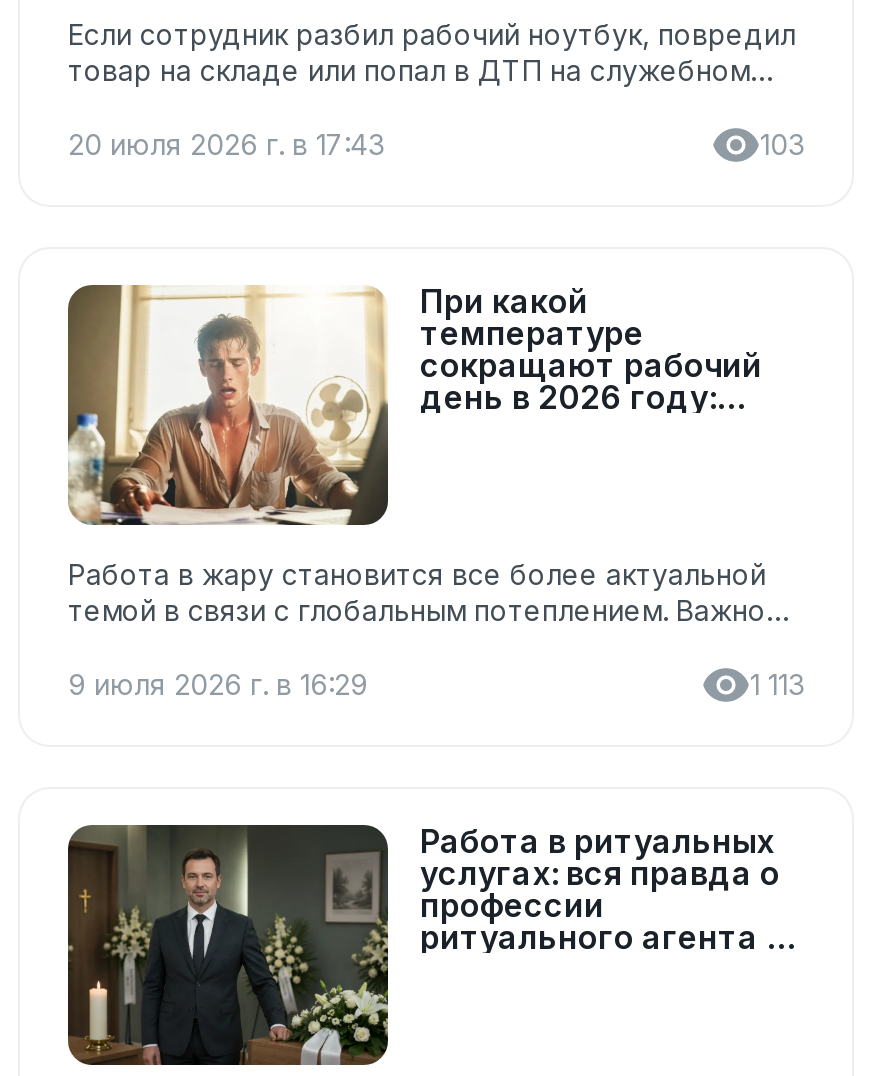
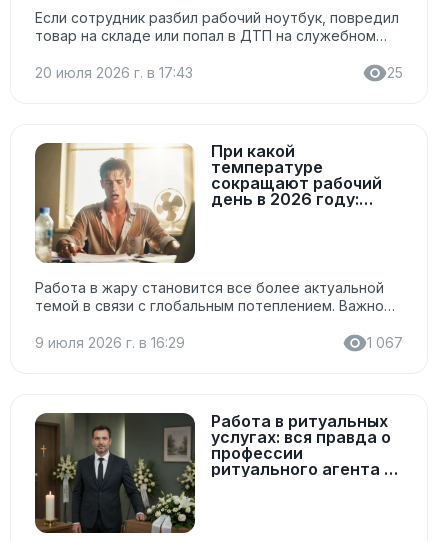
- 103
+ 25

- 1 113
+ 1 067
